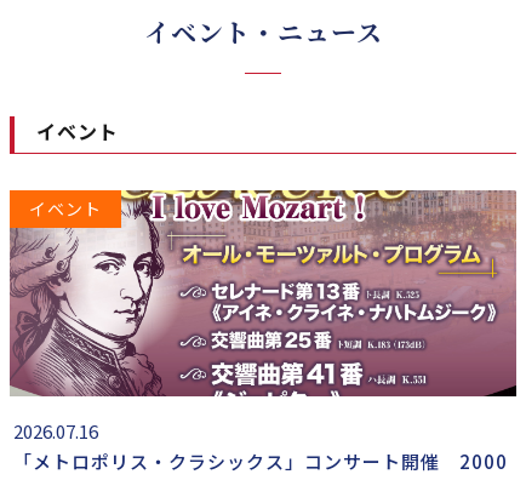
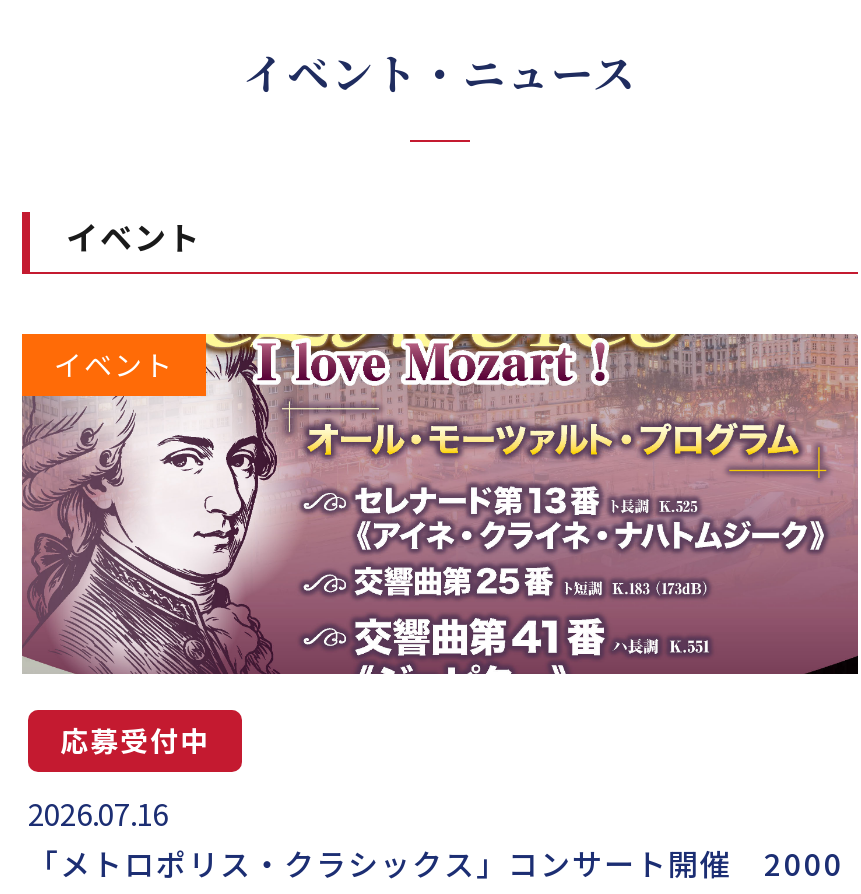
+ 応募受付中
